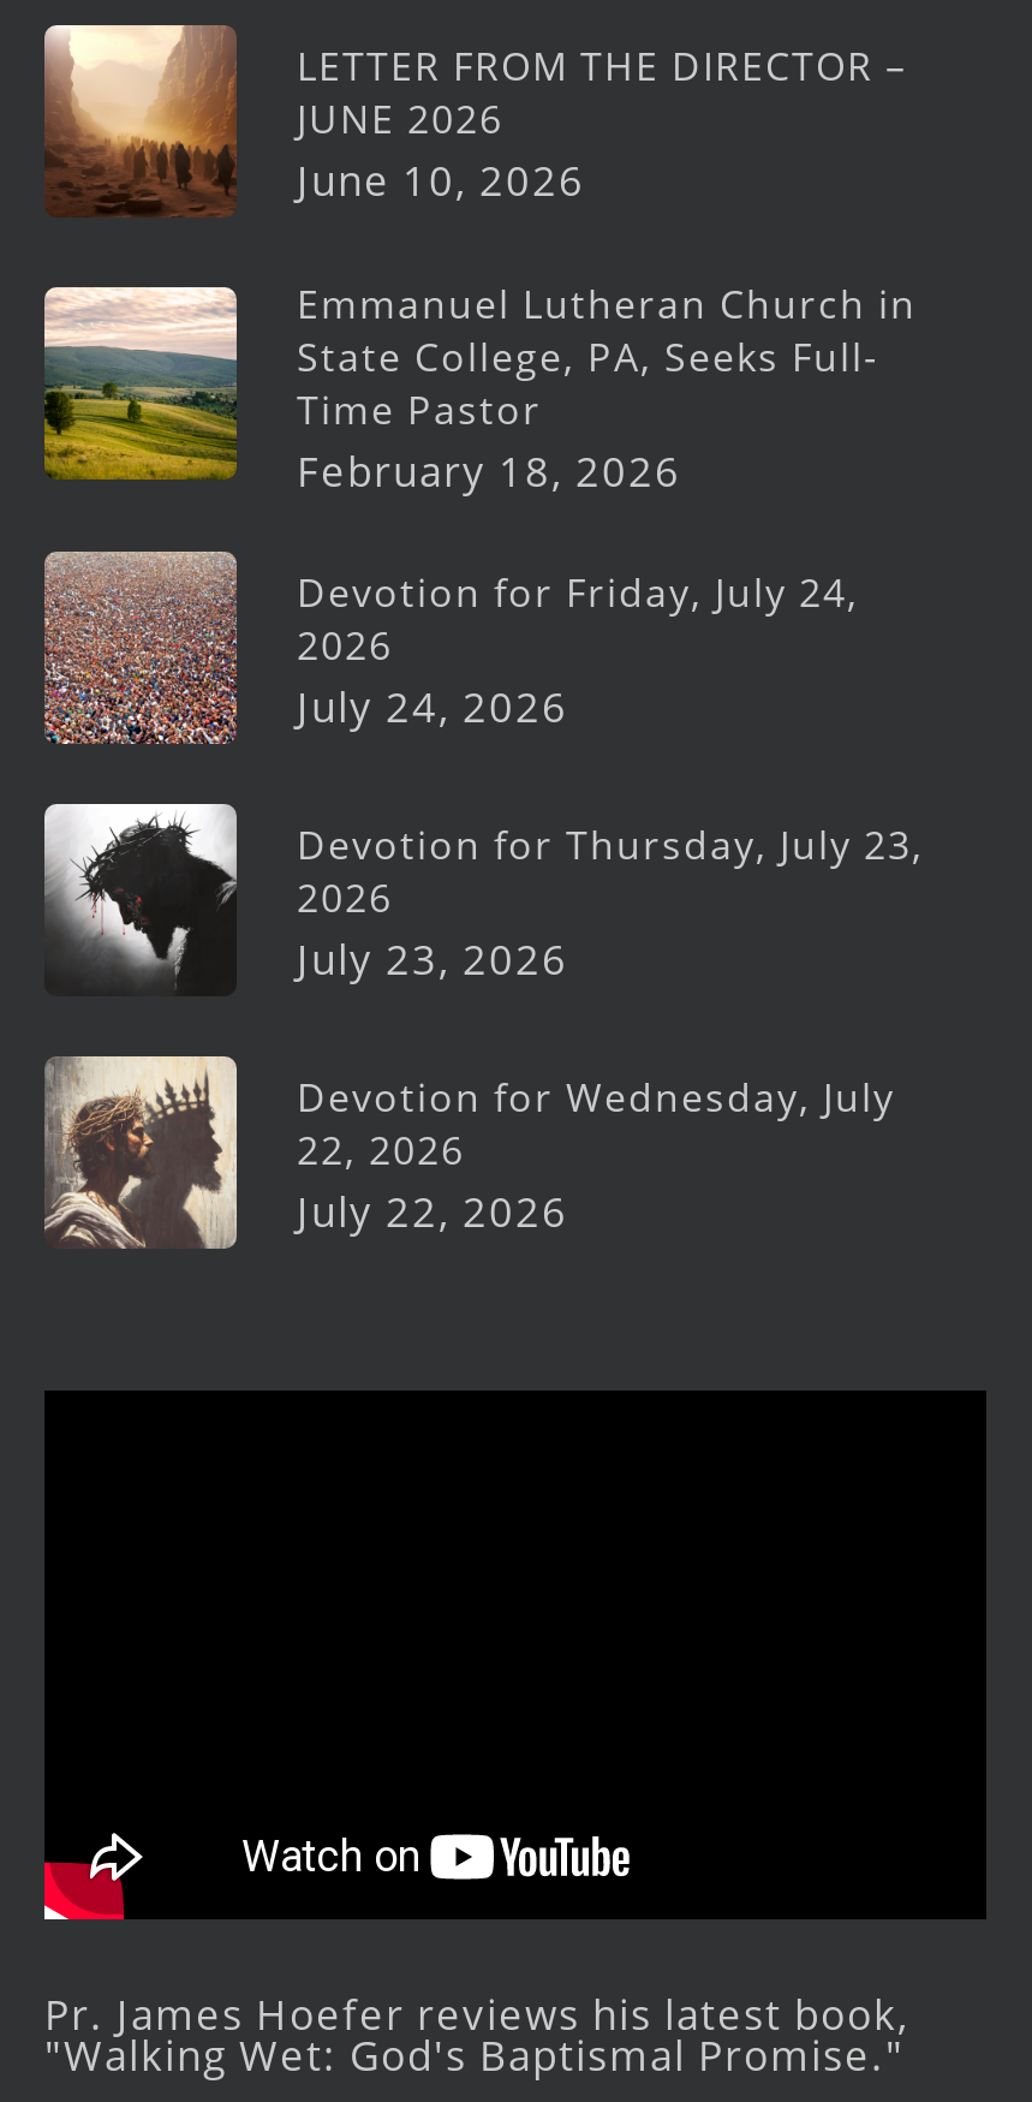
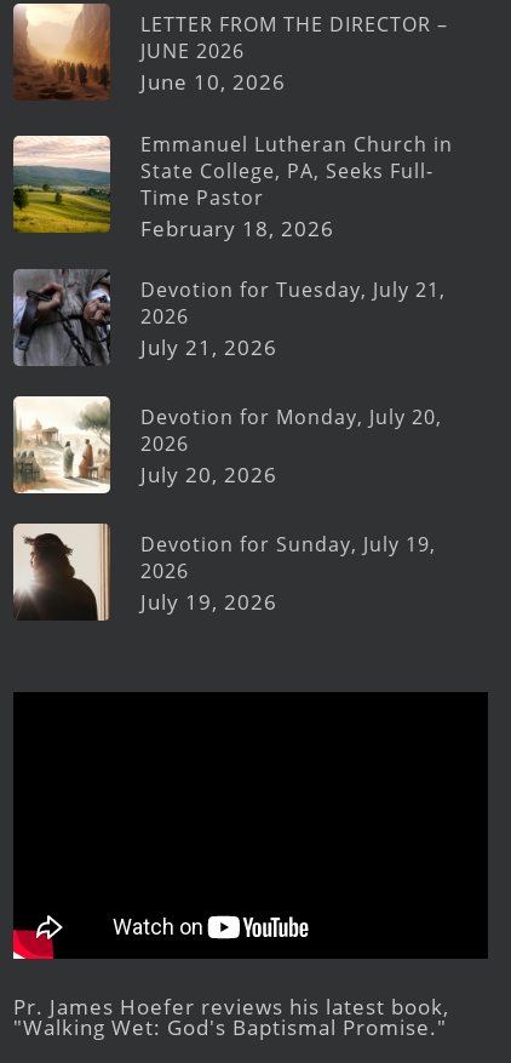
- [image]
- Devotion for Friday, July 24,
+ [image]
+ Devotion for Tuesday, July 21,

- July 24, 2026
+ July 21, 2026

- [image]
- Devotion for Thursday, July 23,
+ [image]
+ Devotion for Monday, July 20,

- July 23, 2026
+ July 20, 2026

- [image]
- Devotion for Wednesday, July
- 22, 2026
- July 22, 2026
+ [image]
+ Devotion for Sunday, July 19,
+ 2026
+ July 19, 2026
